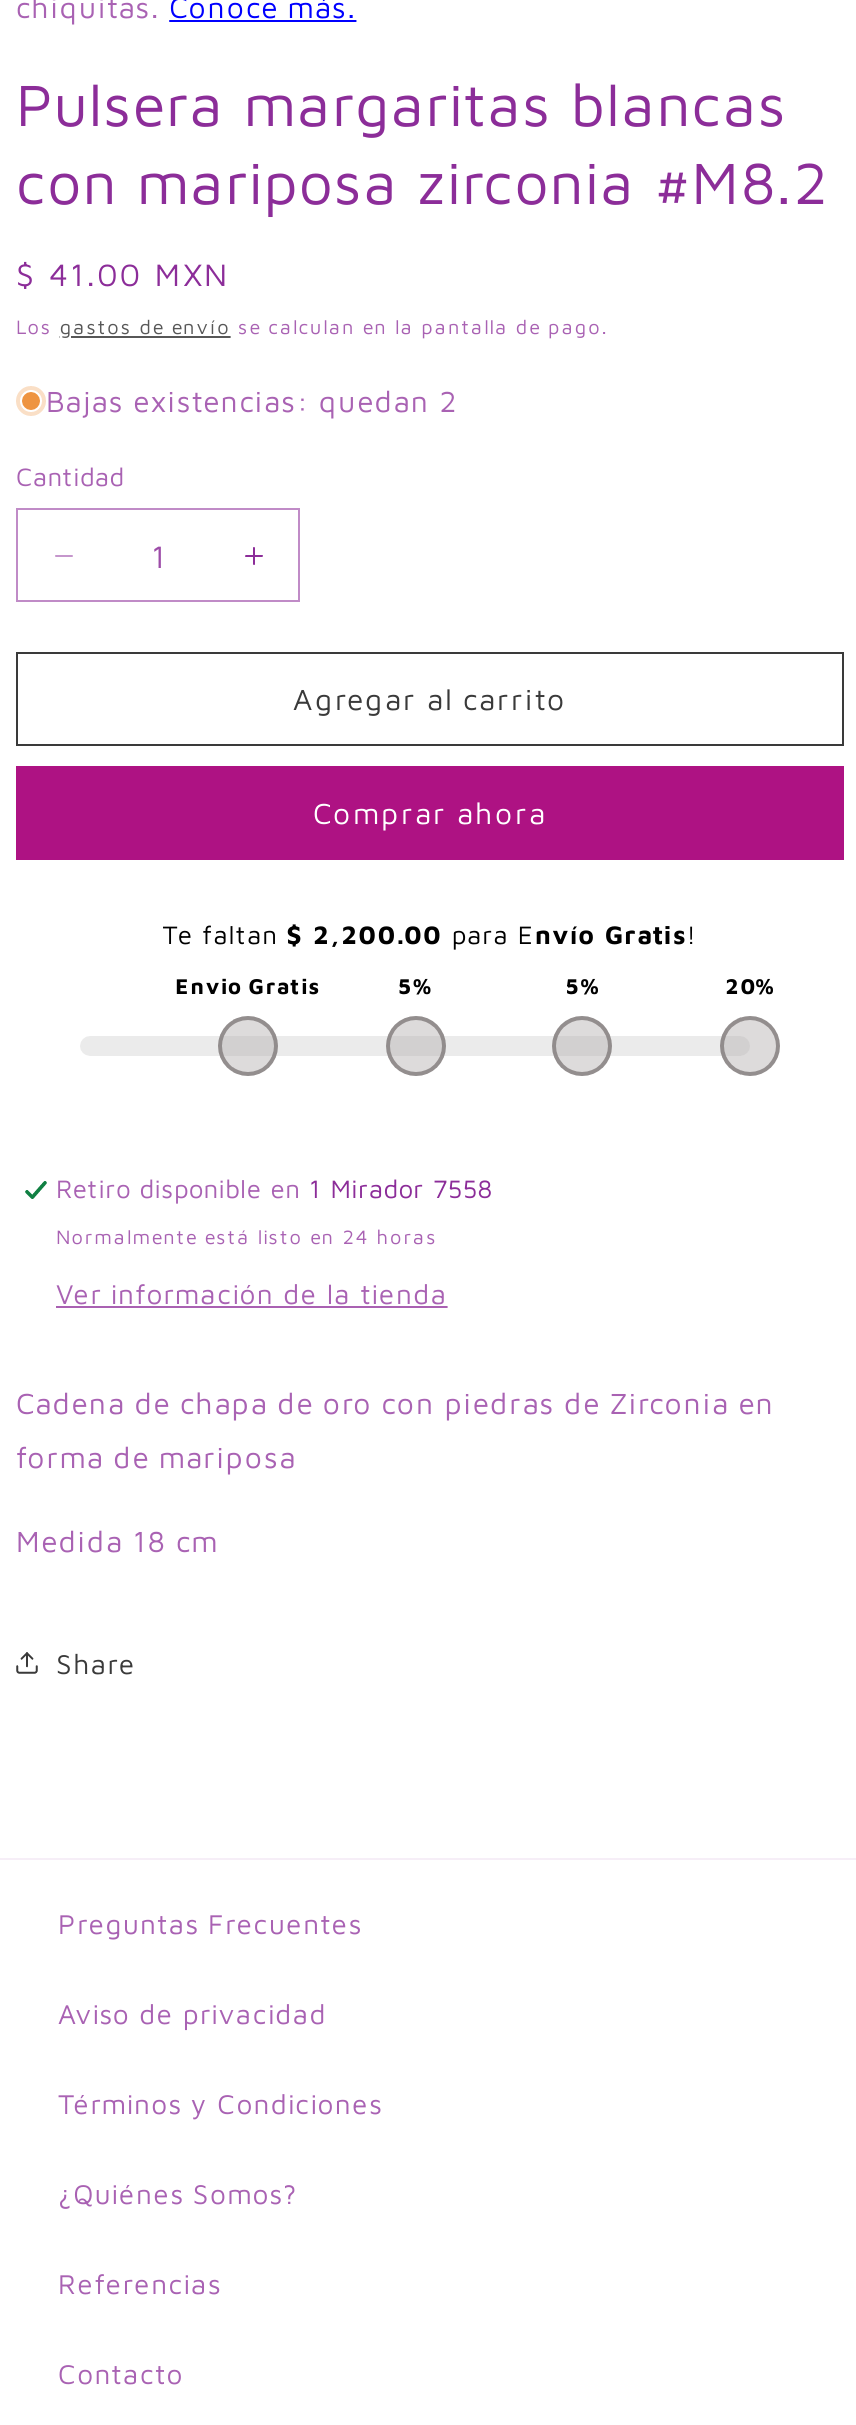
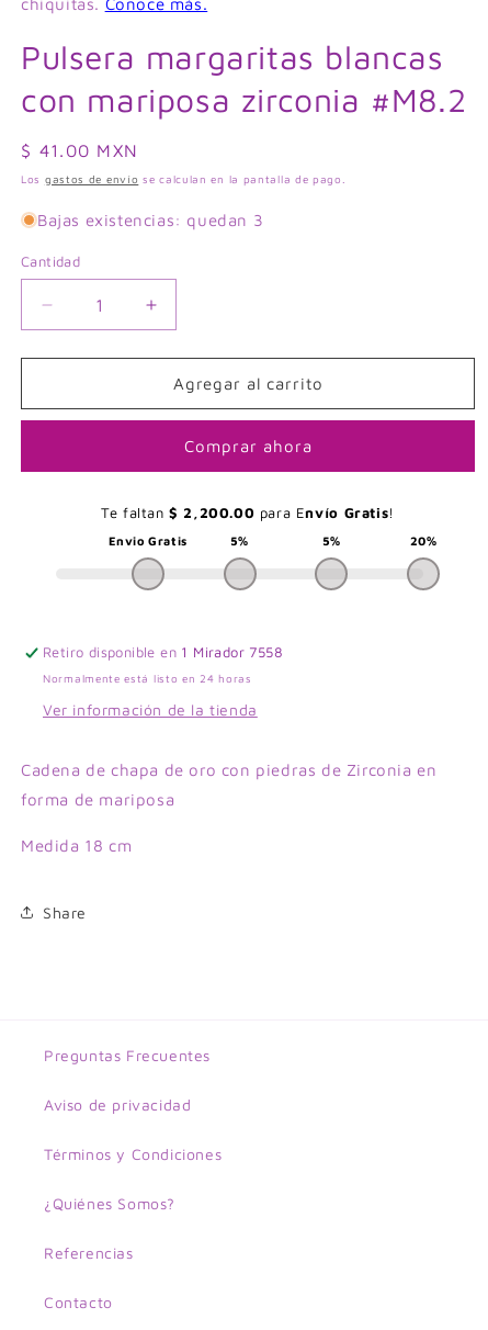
- Bajas existencias: quedan 2
+ Bajas existencias: quedan 3
